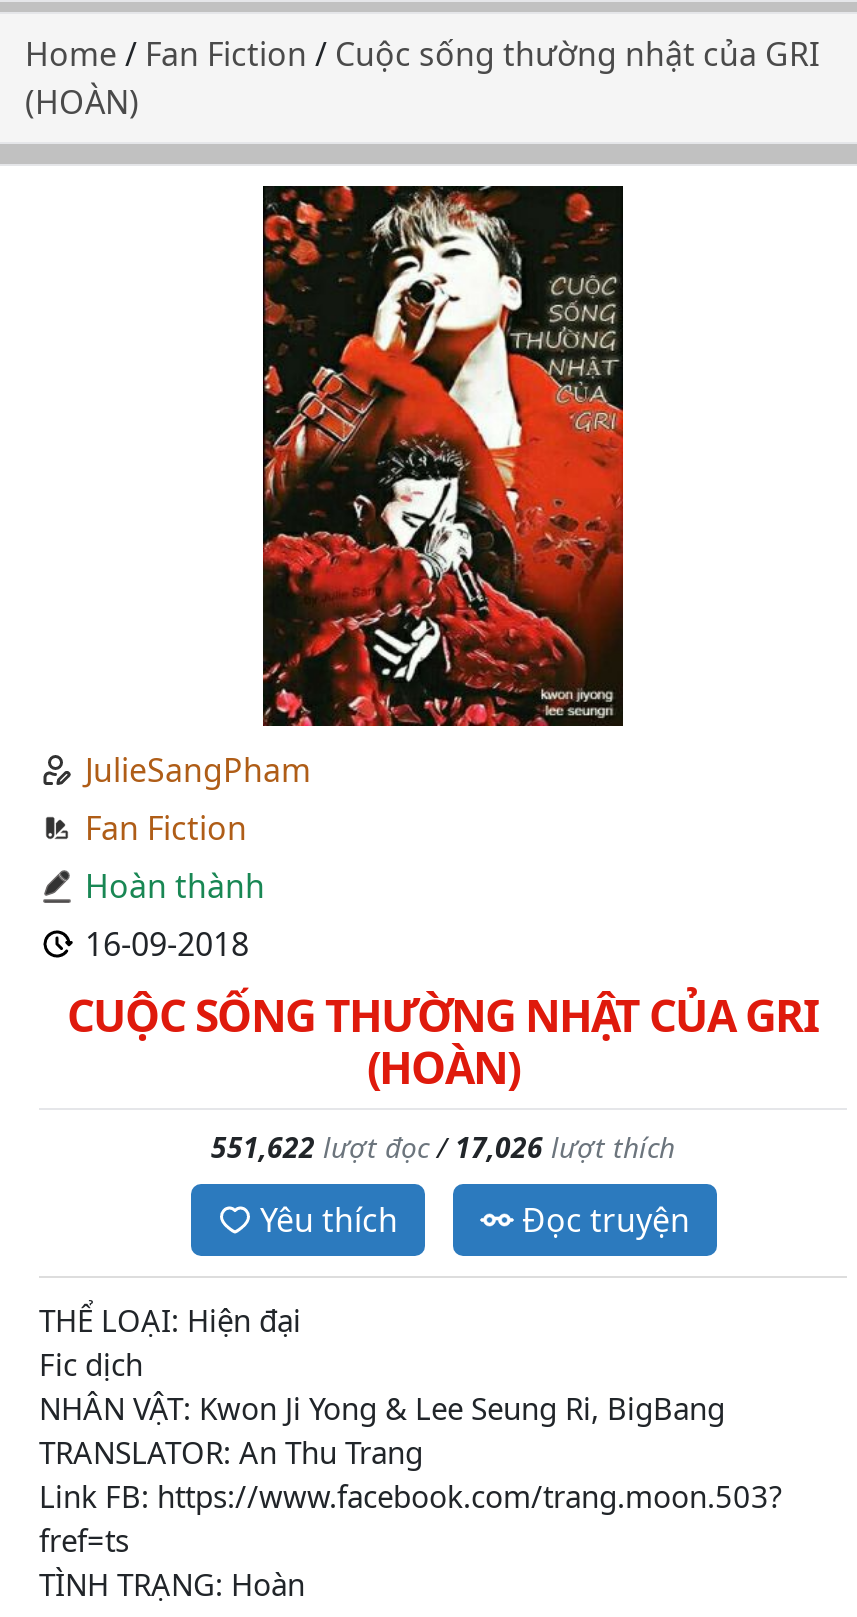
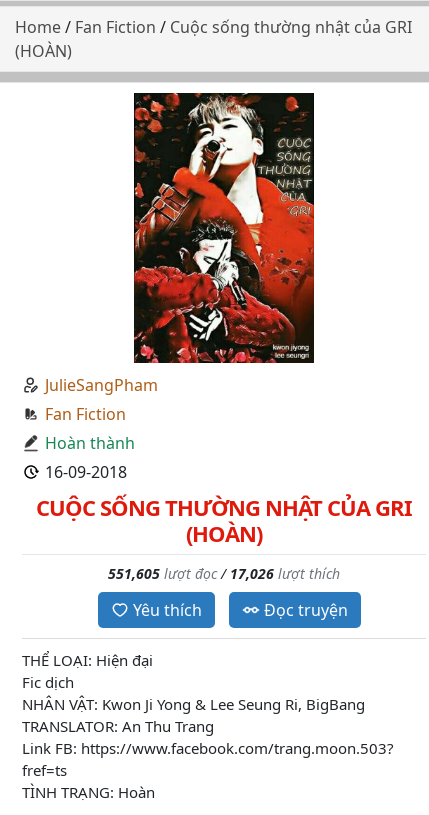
- 551,622 lượt đọc/ 17,026 lượt thích
+ 551,605 lượt đọc/ 17,026 lượt thích
